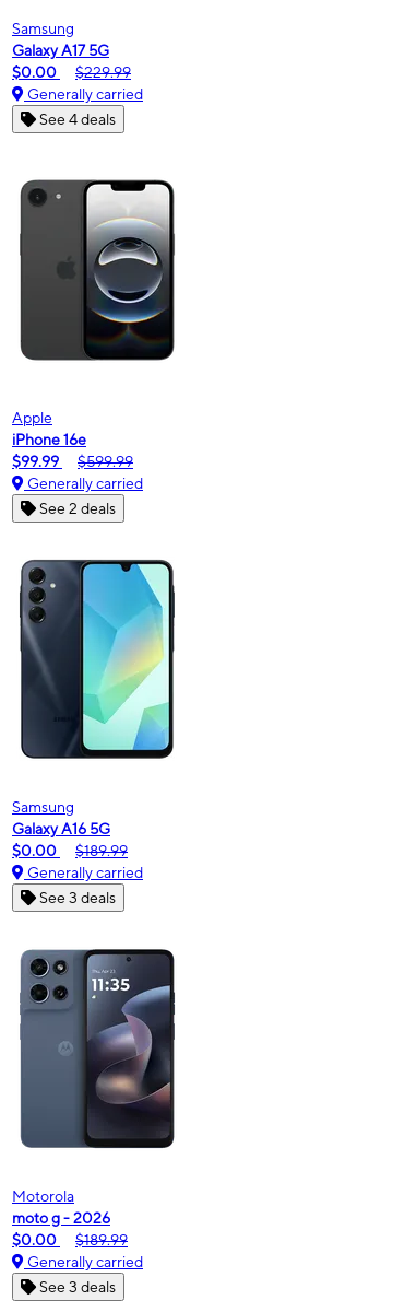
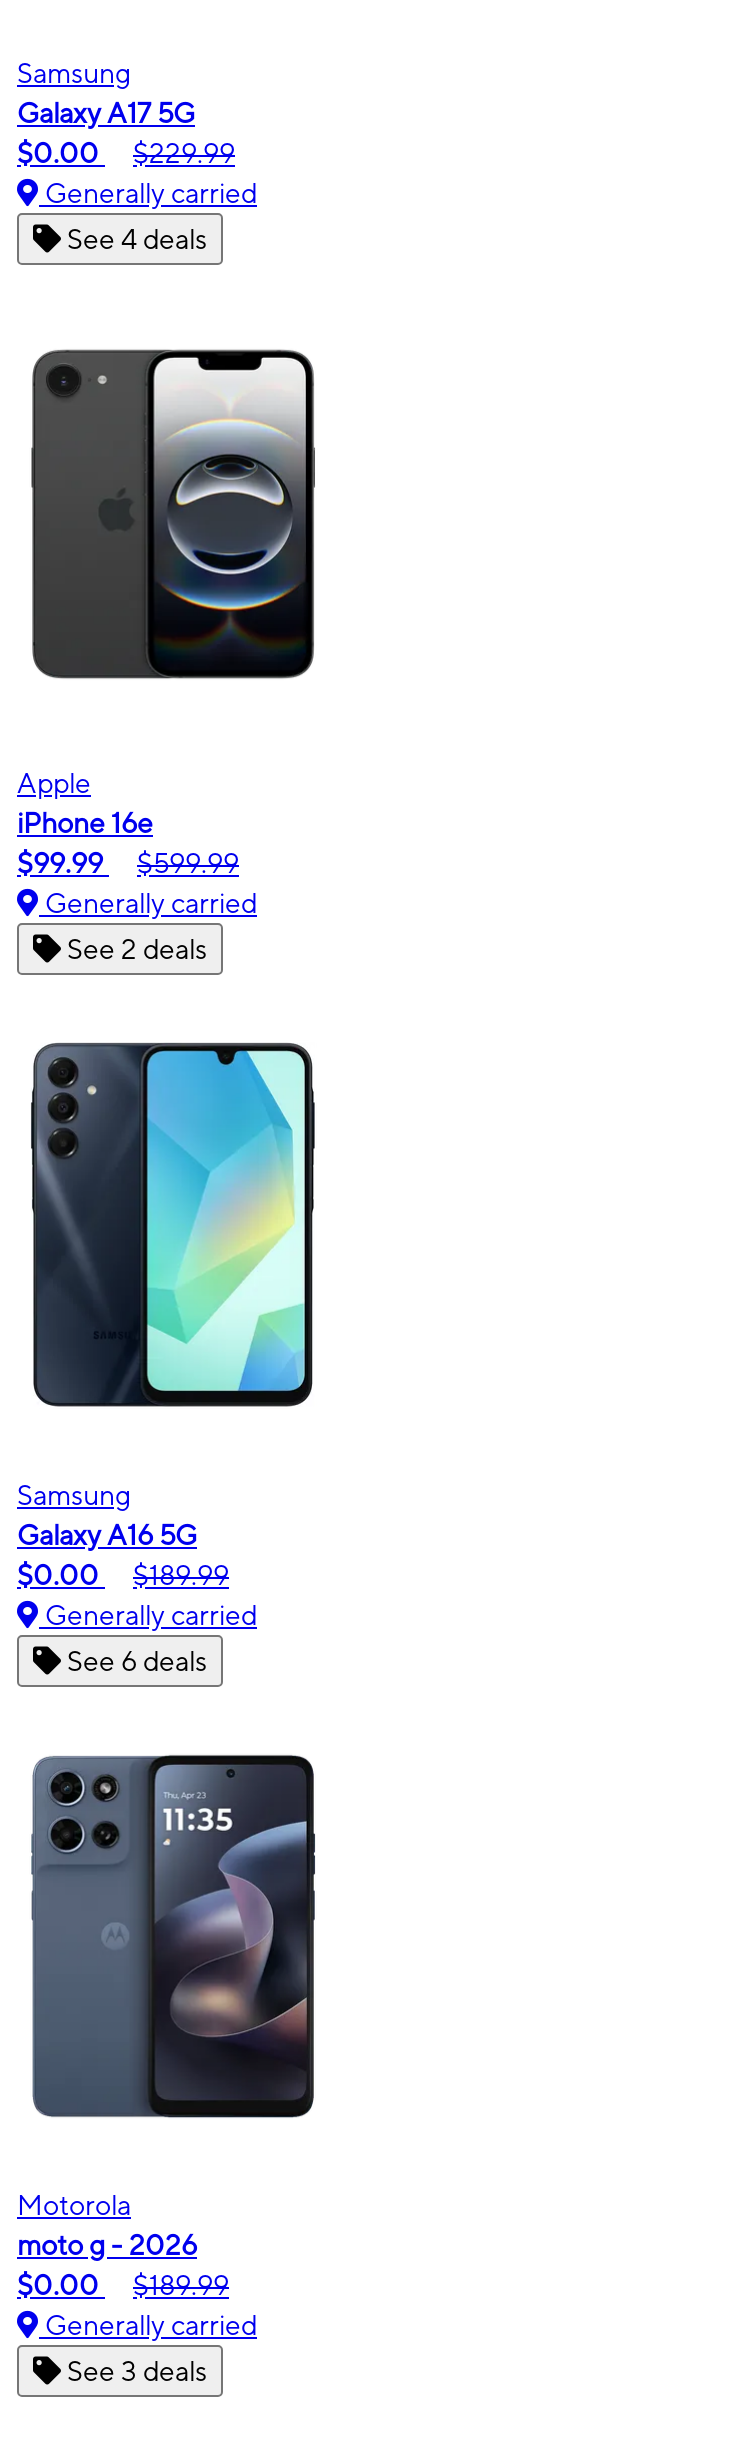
- See 3 deals
+ See 6 deals
